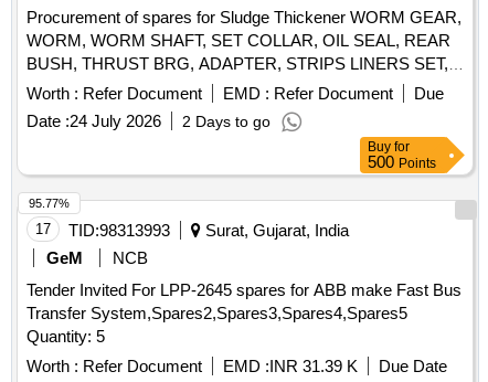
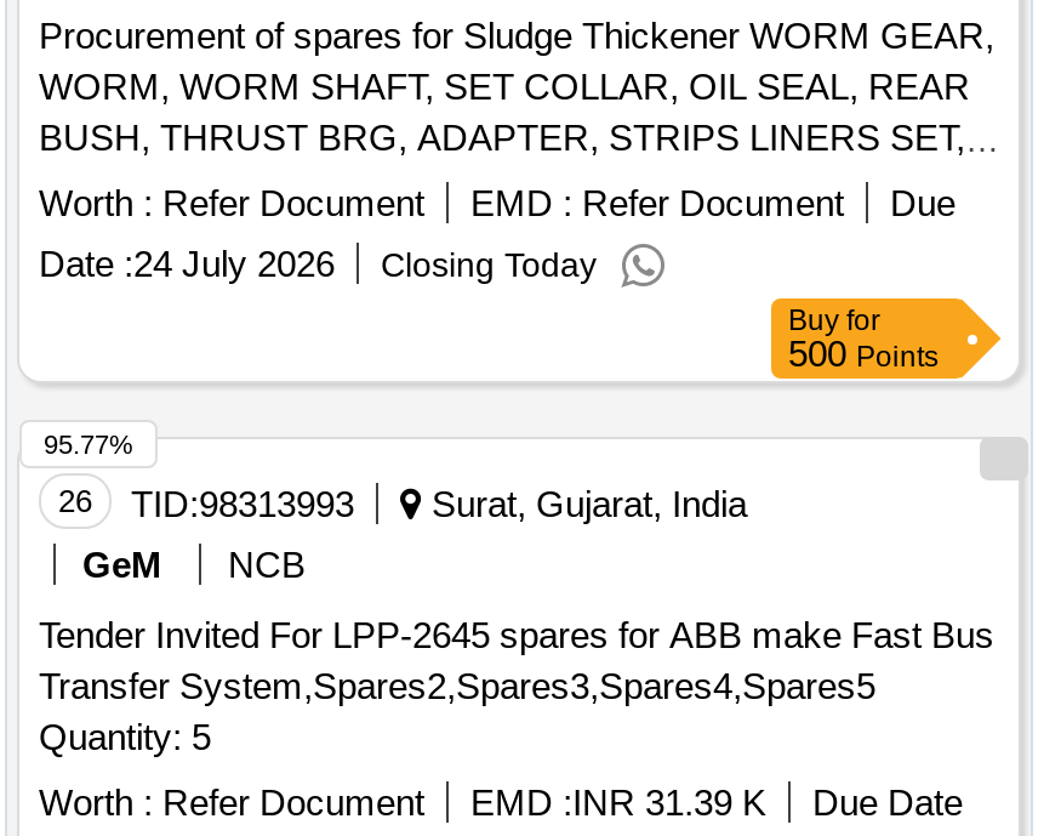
- 2 Days to go
+ Closing Today

- 17 TID:98313993 Surat, Gujarat, India
+ 26 TID:98313993 Surat, Gujarat, India
